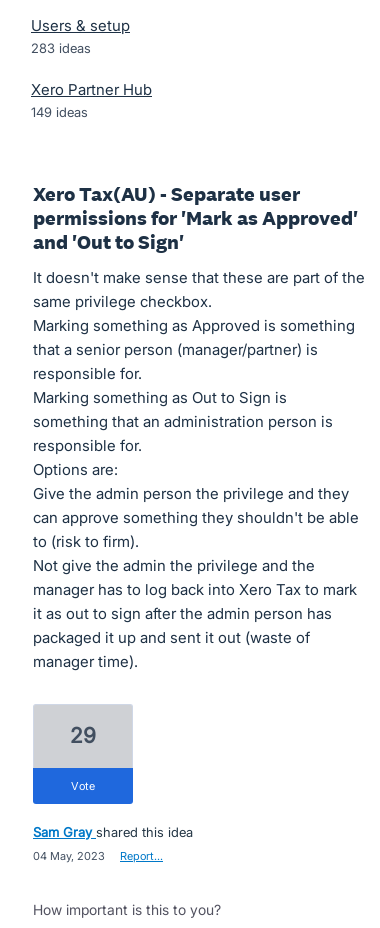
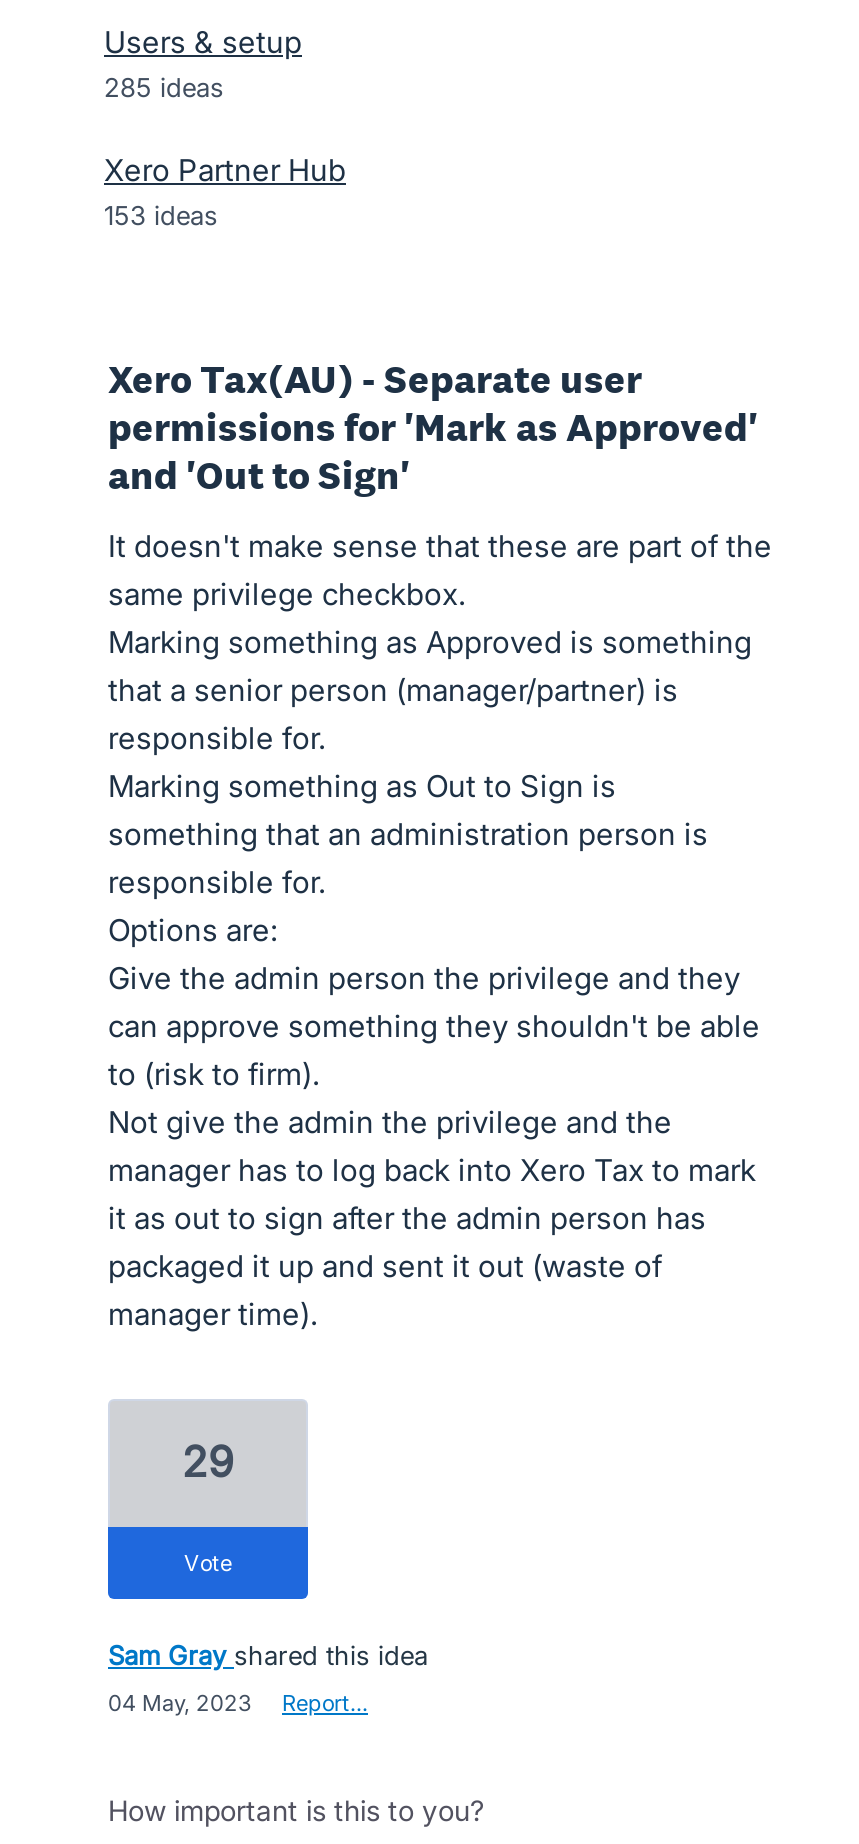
- 283 ideas
+ 285 ideas

- 149 ideas
+ 153 ideas
